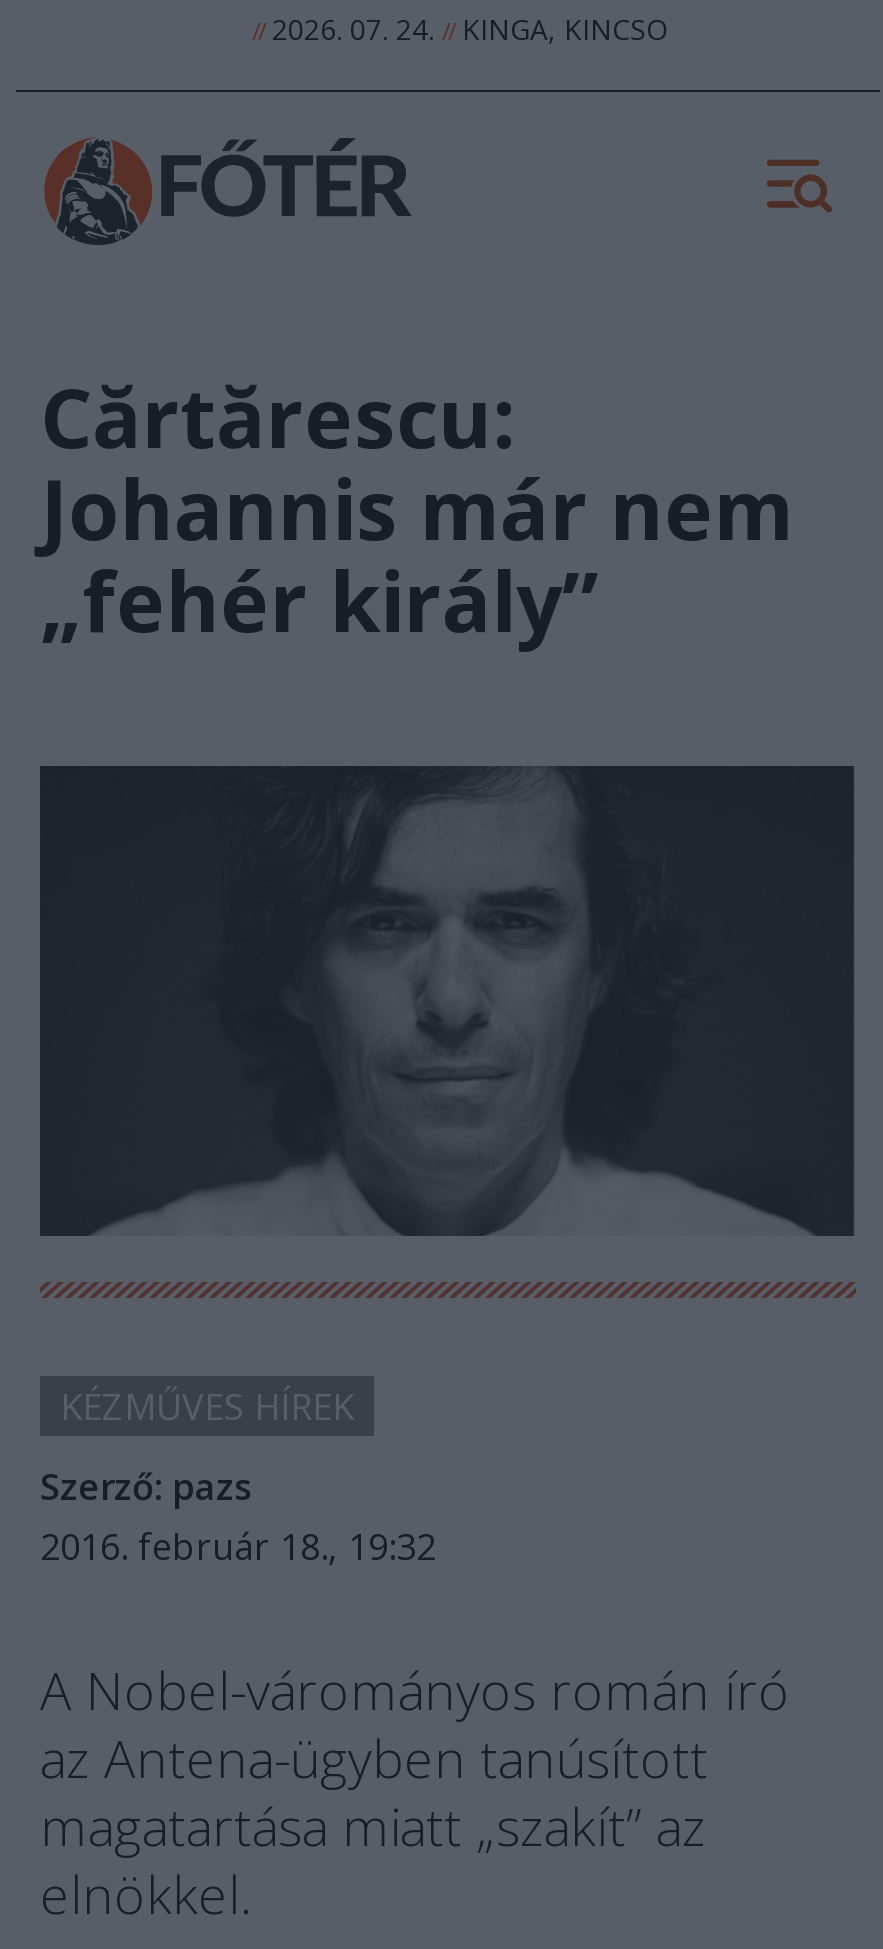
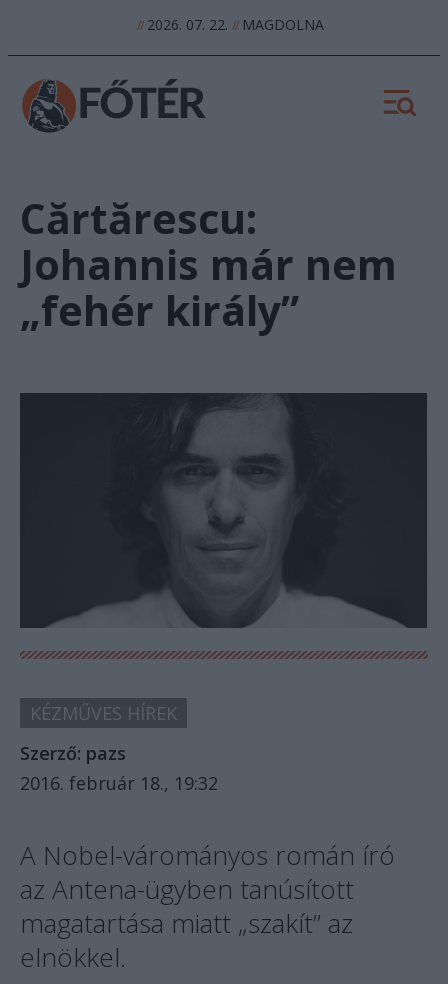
- // 2026. 07. 24. // KINGA, KINCSO
+ // 2026. 07. 22. // MAGDOLNA
